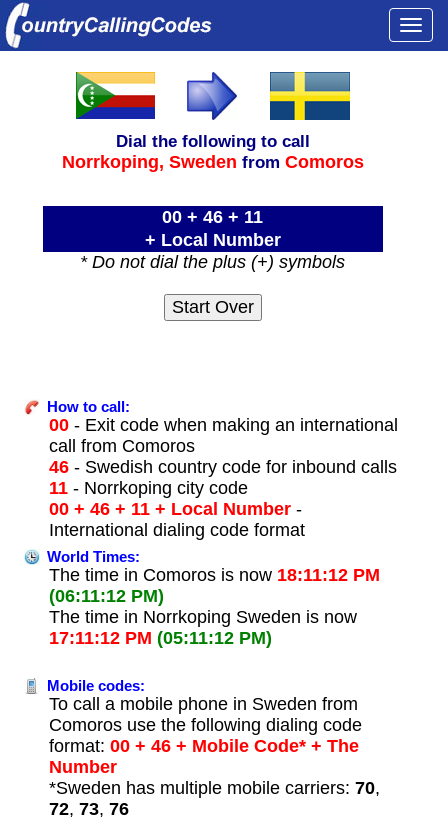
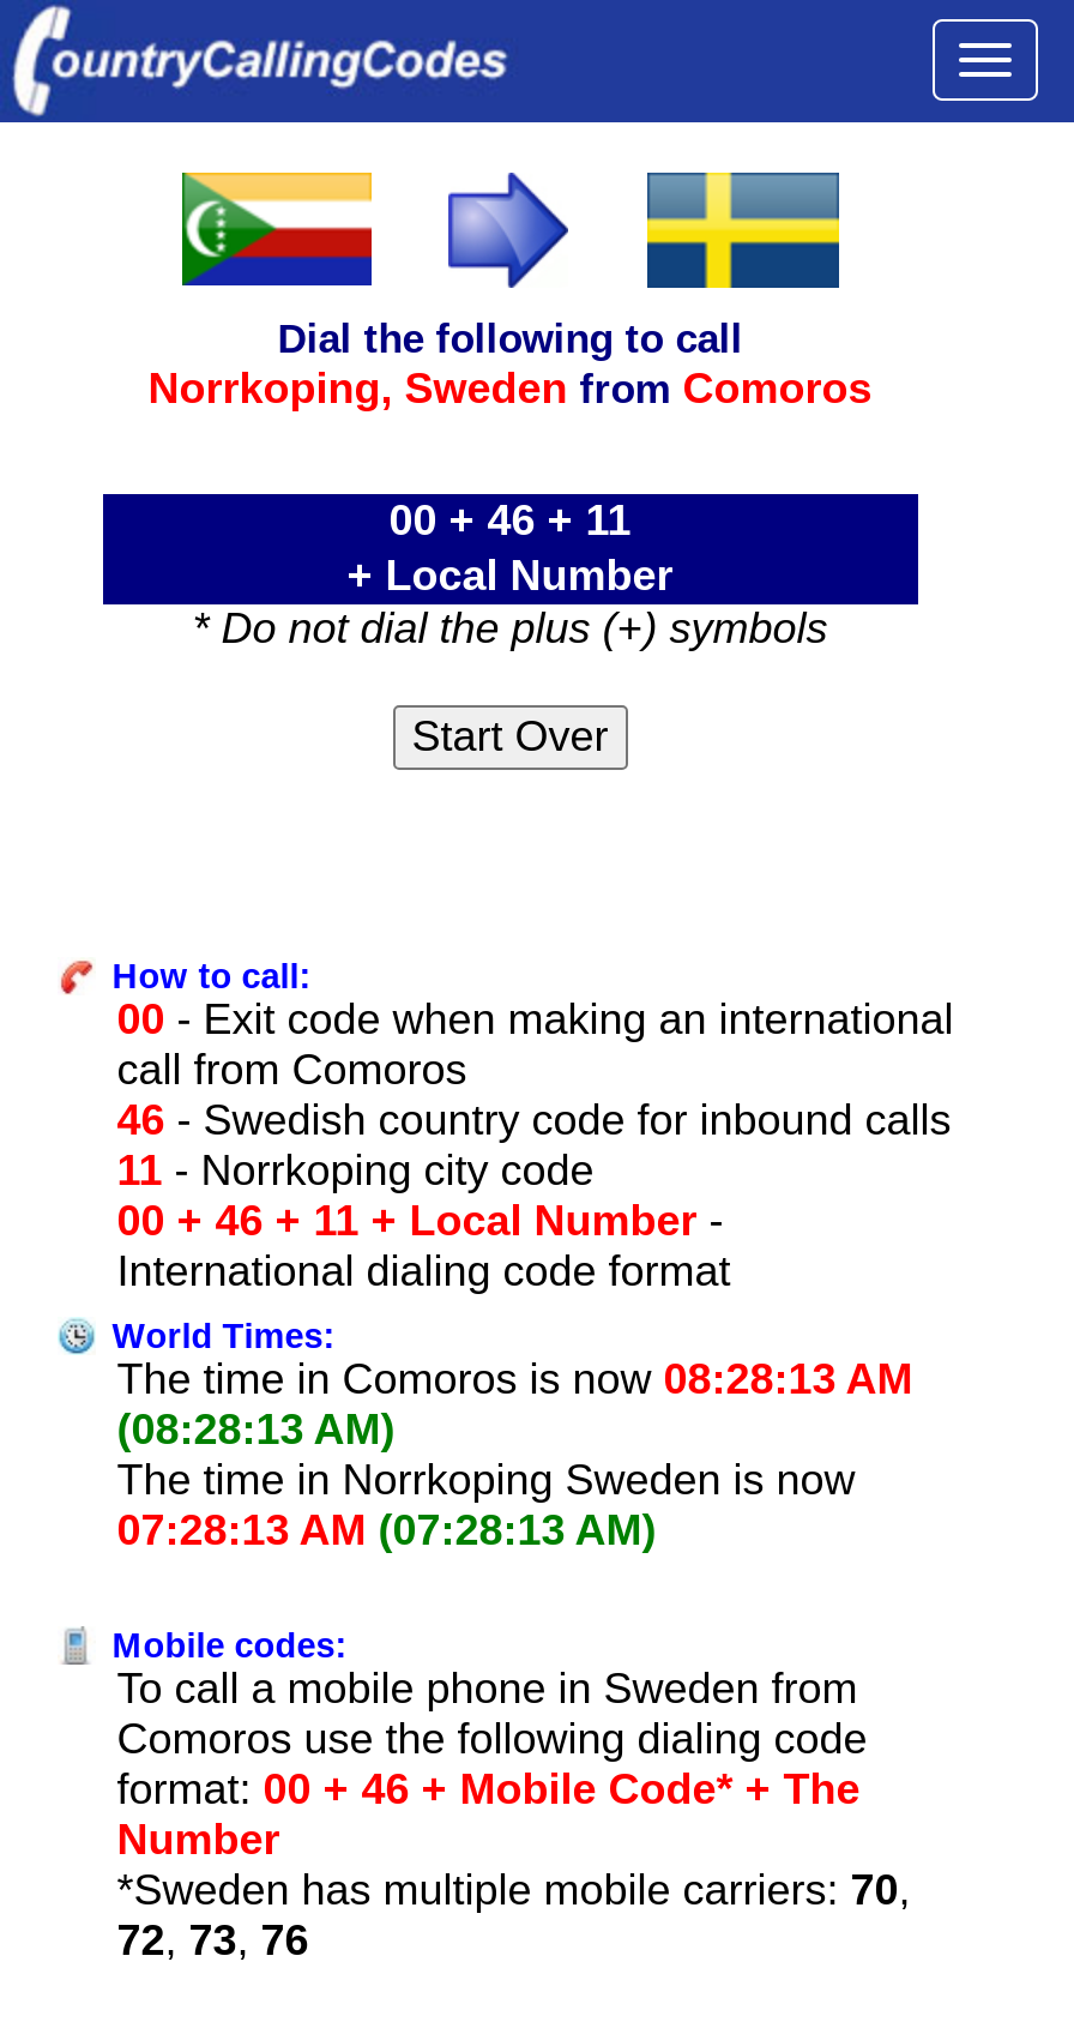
- The time in Comoros is now 18:11:12 PM
- (06:11:12 PM)
+ The time in Comoros is now 08:28:13 AM
+ (08:28:13 AM)

- 17:11:12 PM (05:11:12 PM)
+ 07:28:13 AM (07:28:13 AM)
